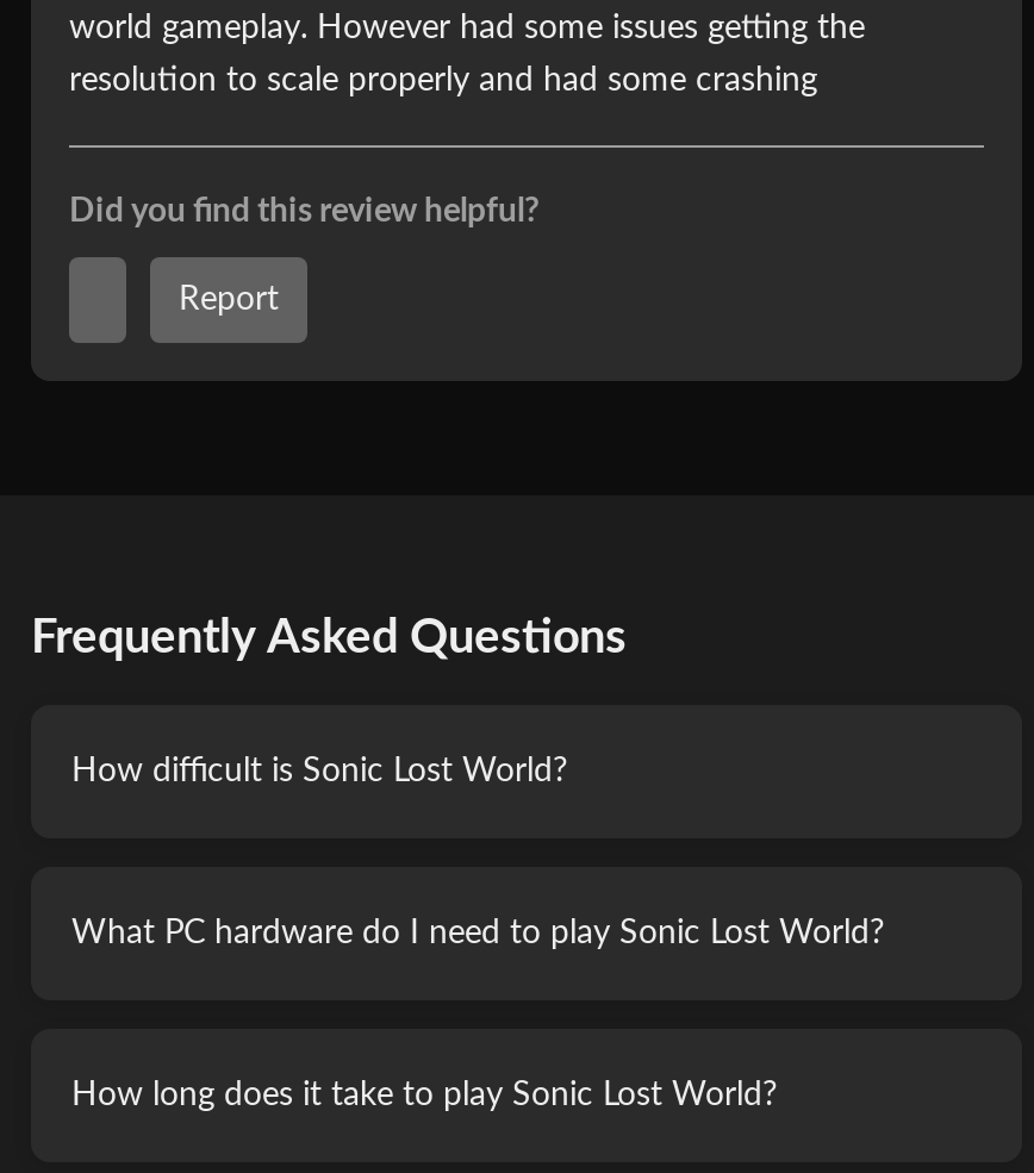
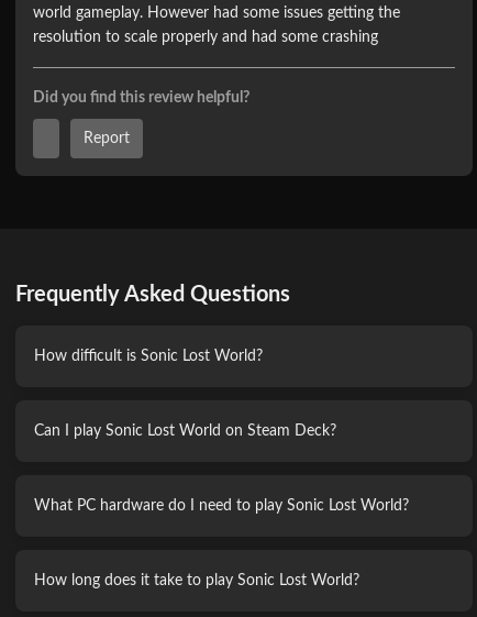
+ Can I play Sonic Lost World on Steam Deck?
